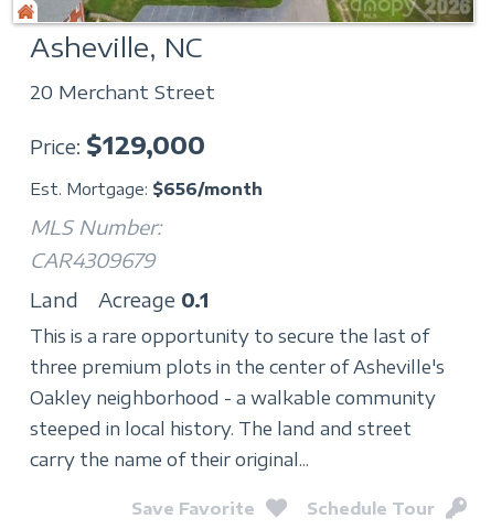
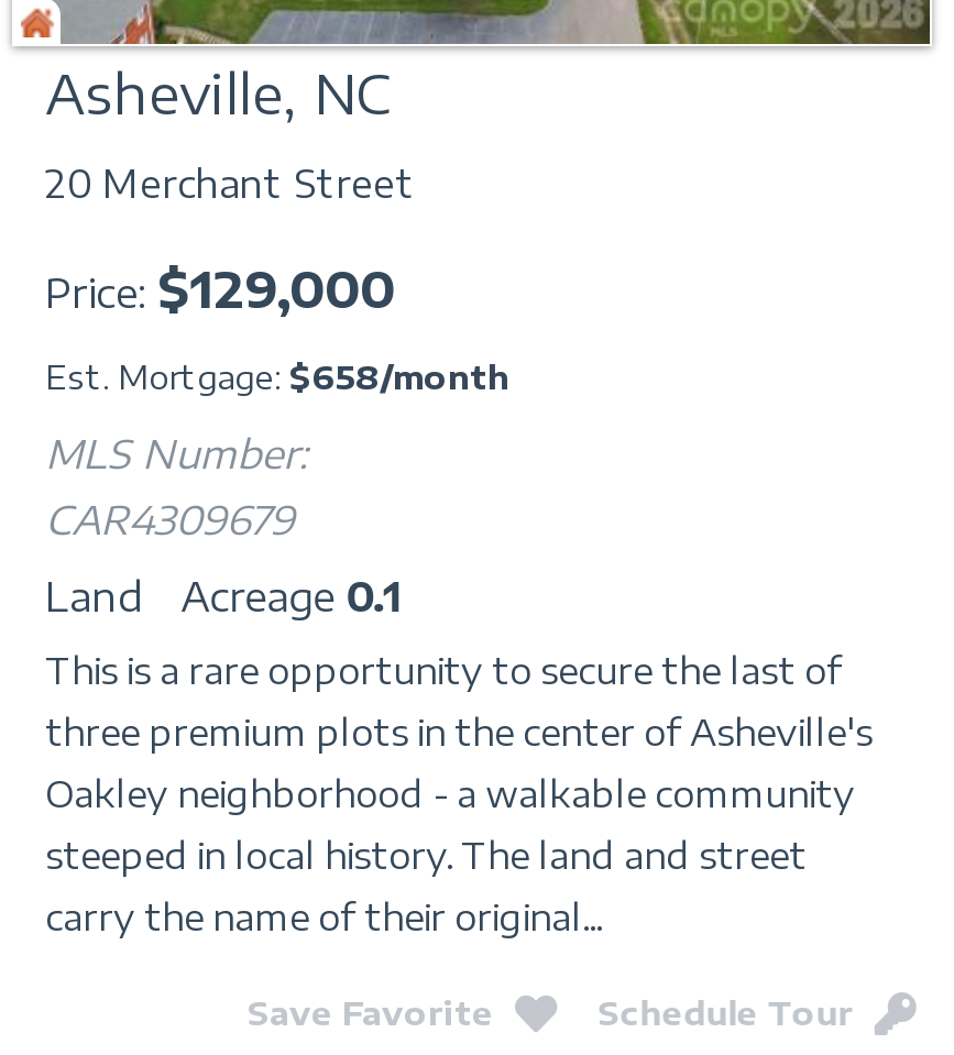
- Est. Mortgage: $656/month
+ Est. Mortgage: $658/month
